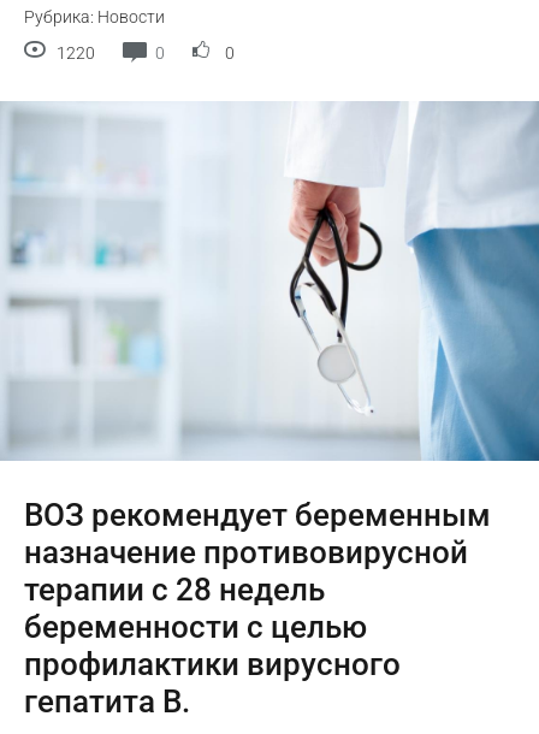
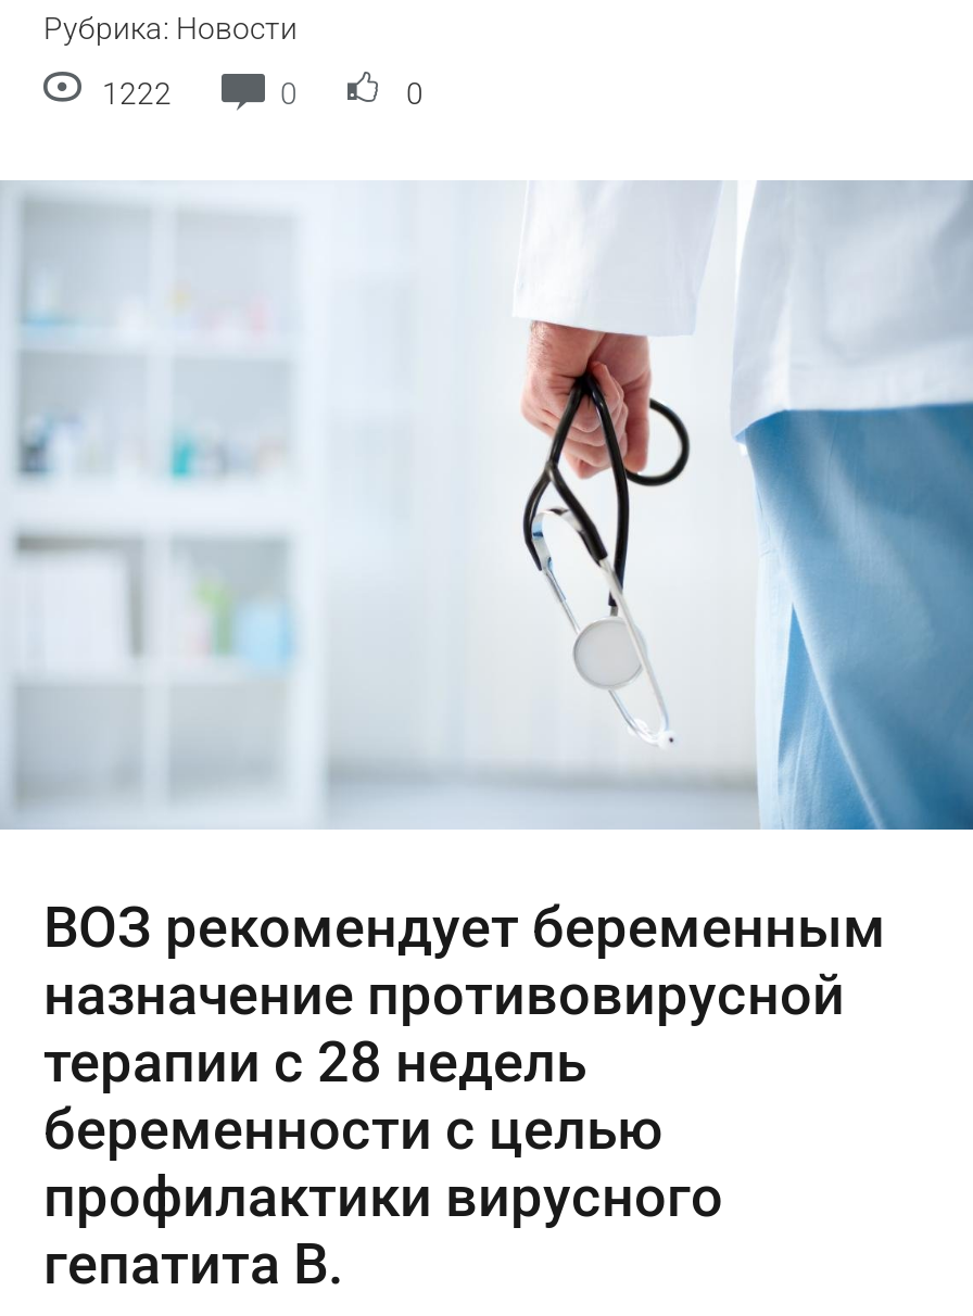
- 1220
+ 1222
